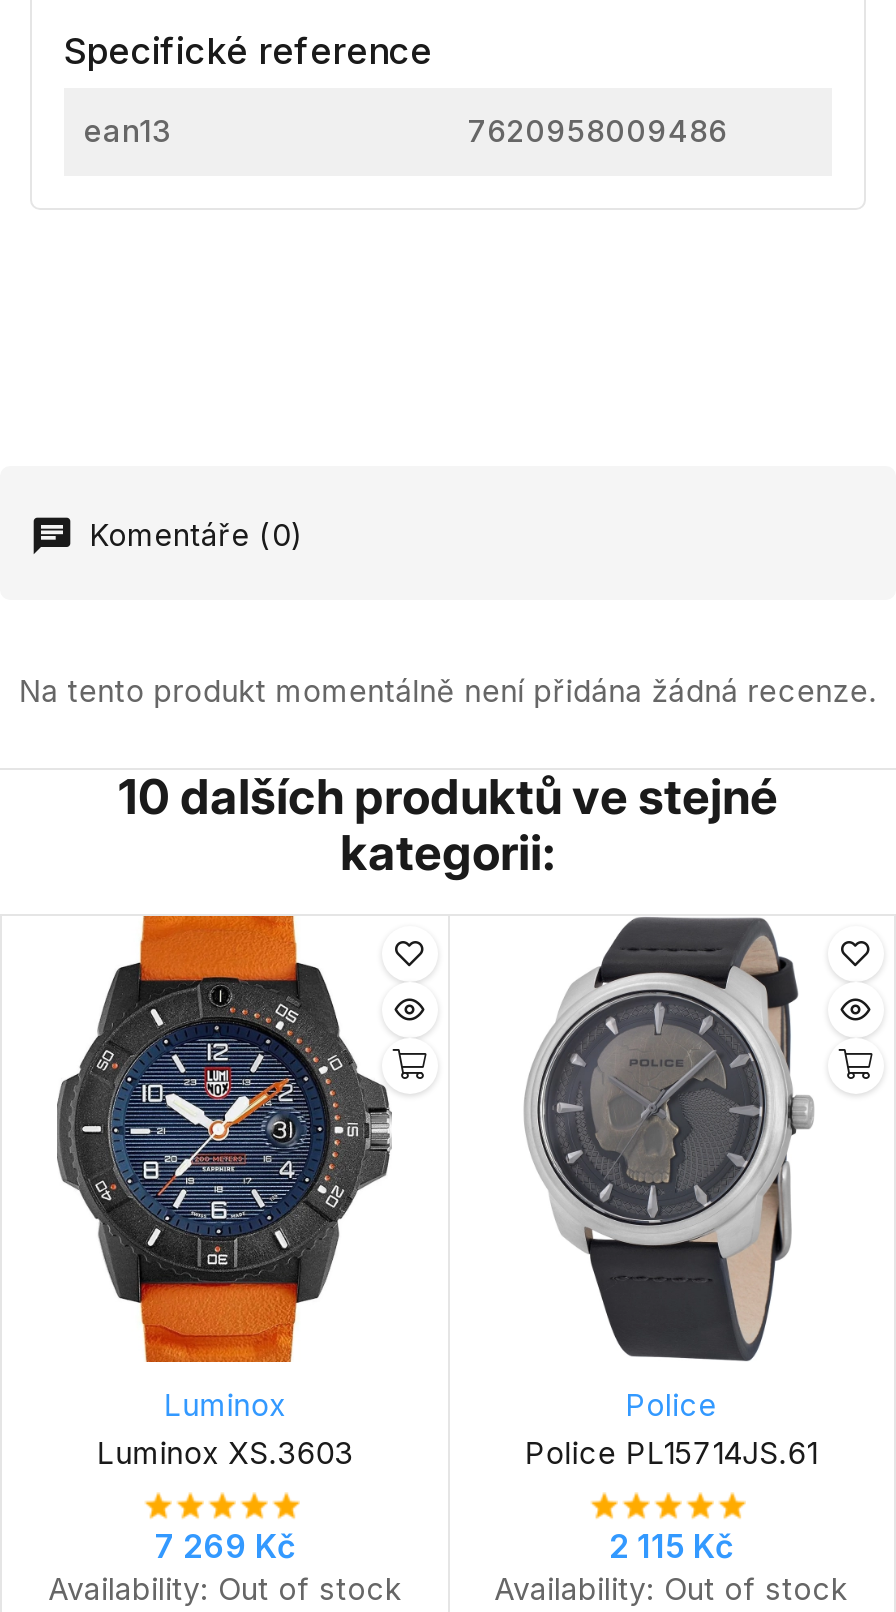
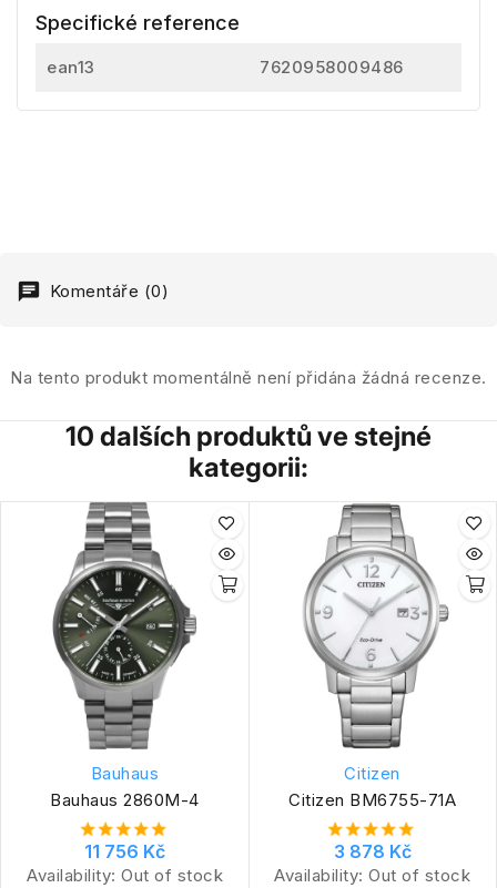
- [image]
- Luminox
- Luminox XS.3603
+ [image]
+ Bauhaus
+ Bauhaus 2860M-4

- [image]
- Police
- Police PL15714JS.61
+ [image]
+ Citizen
+ Citizen BM6755-71A

- 7 269 Kč
+ 11 756 Kč

- 2 115 Kč
+ 3 878 Kč
